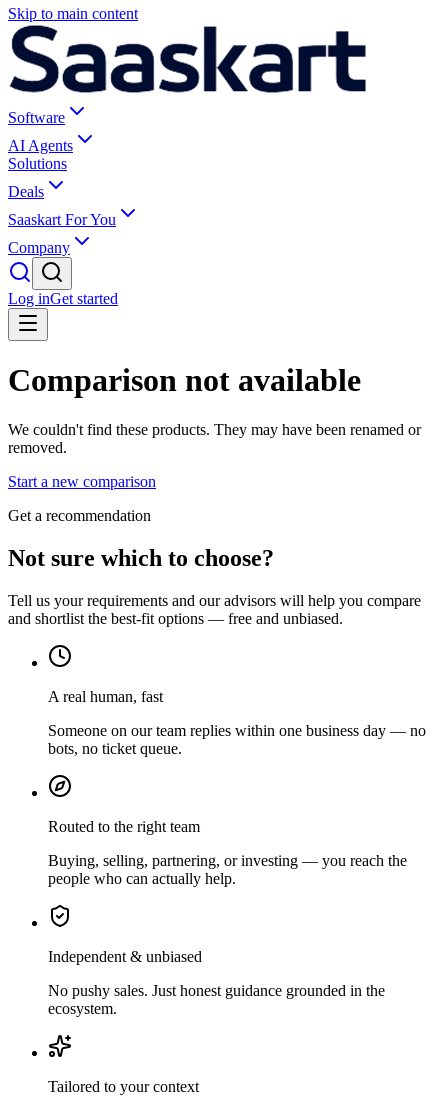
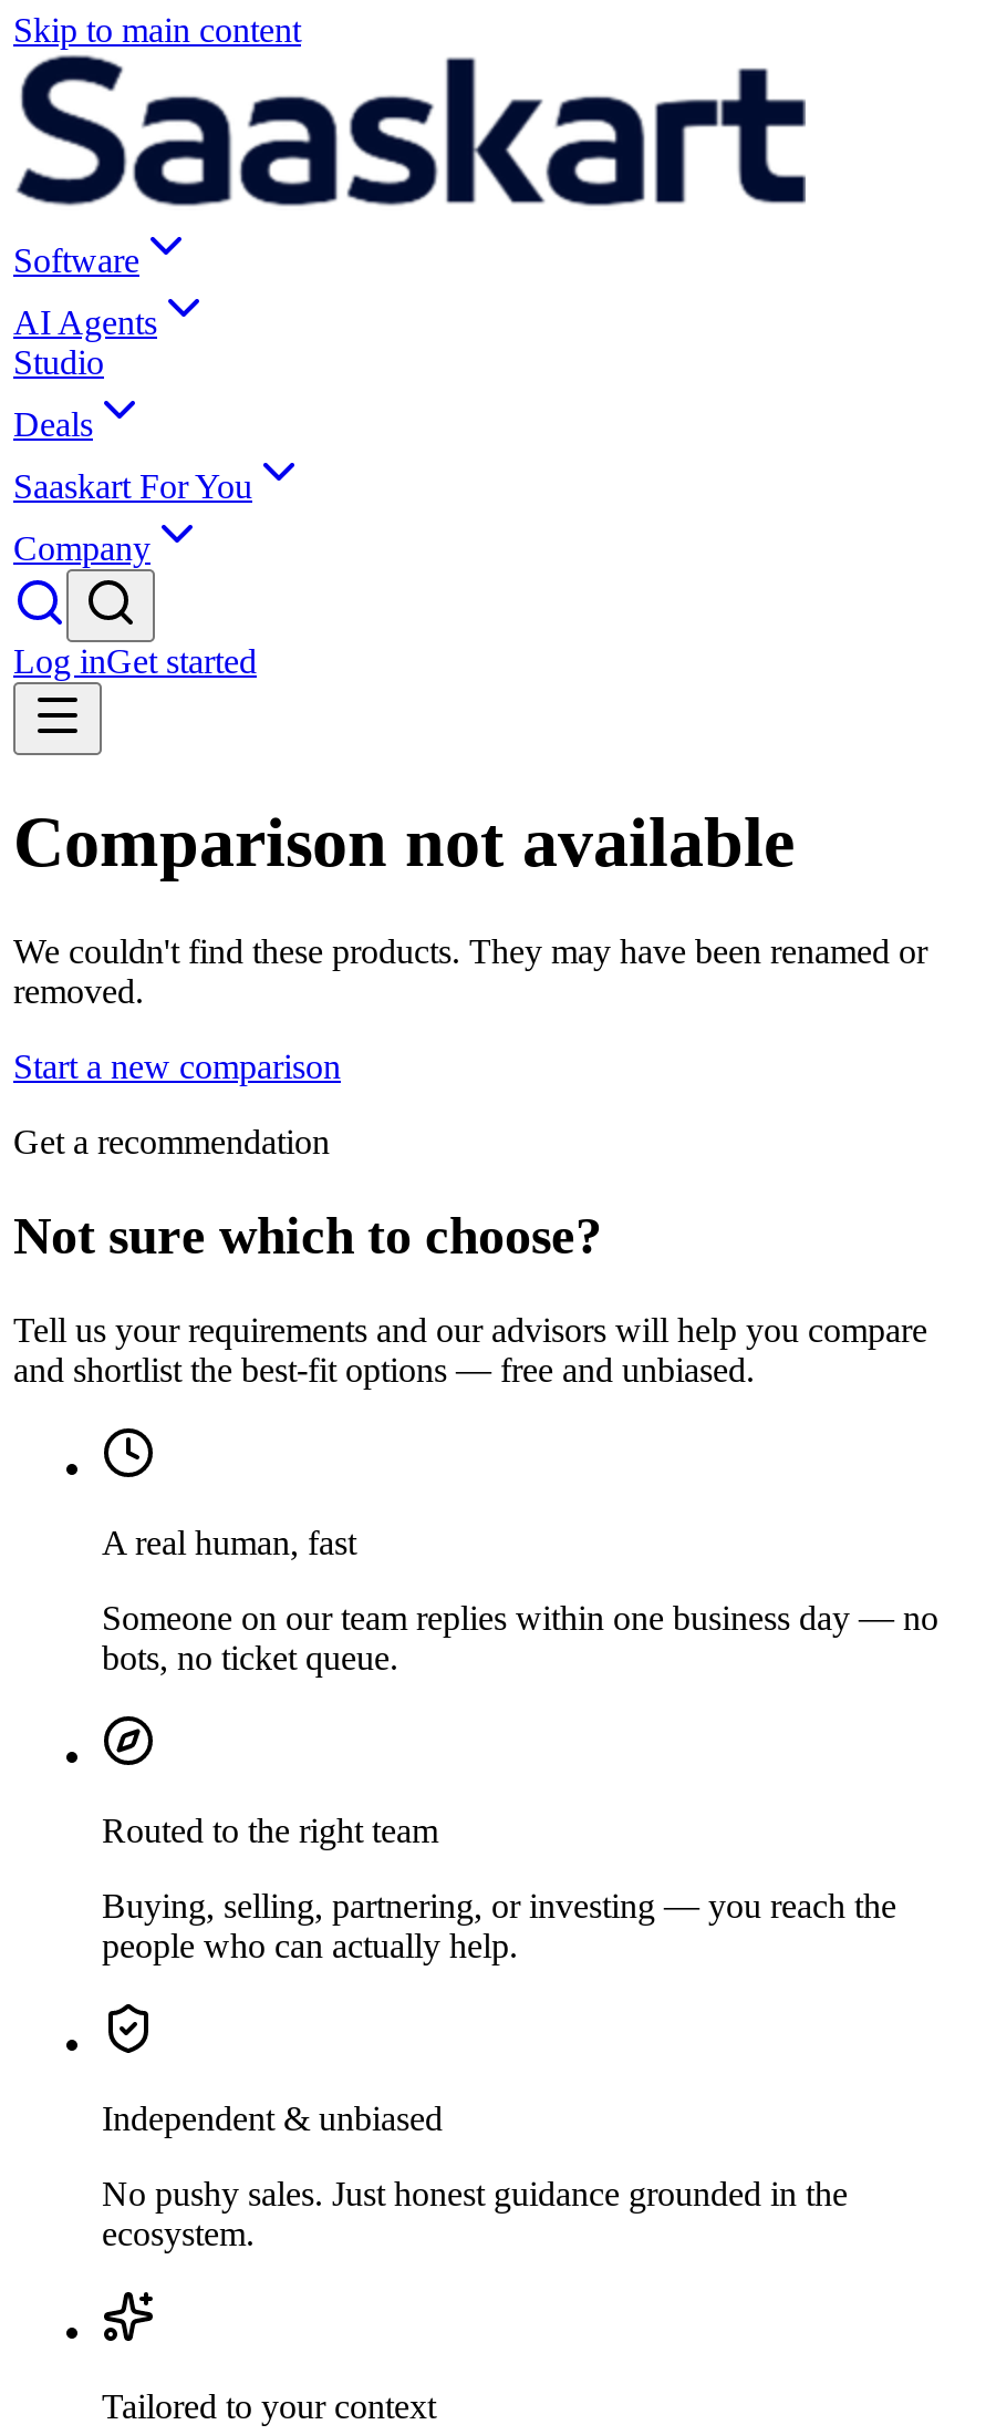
- Solutions
+ Studio
